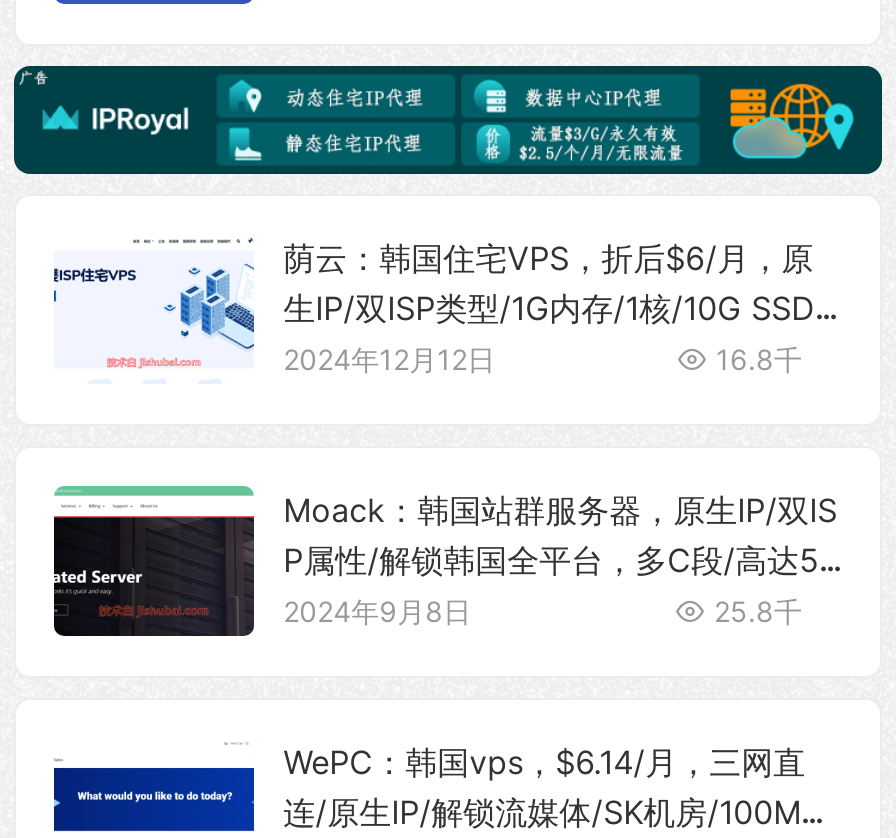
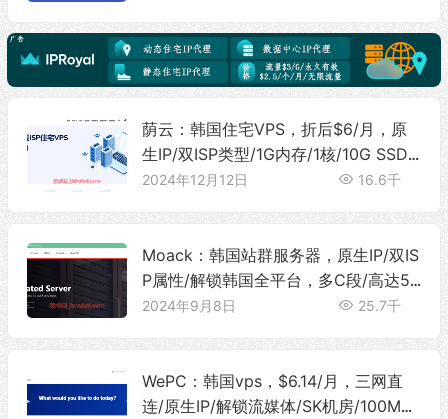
- 16.8千
+ 16.6千

- 25.8千
+ 25.7千
